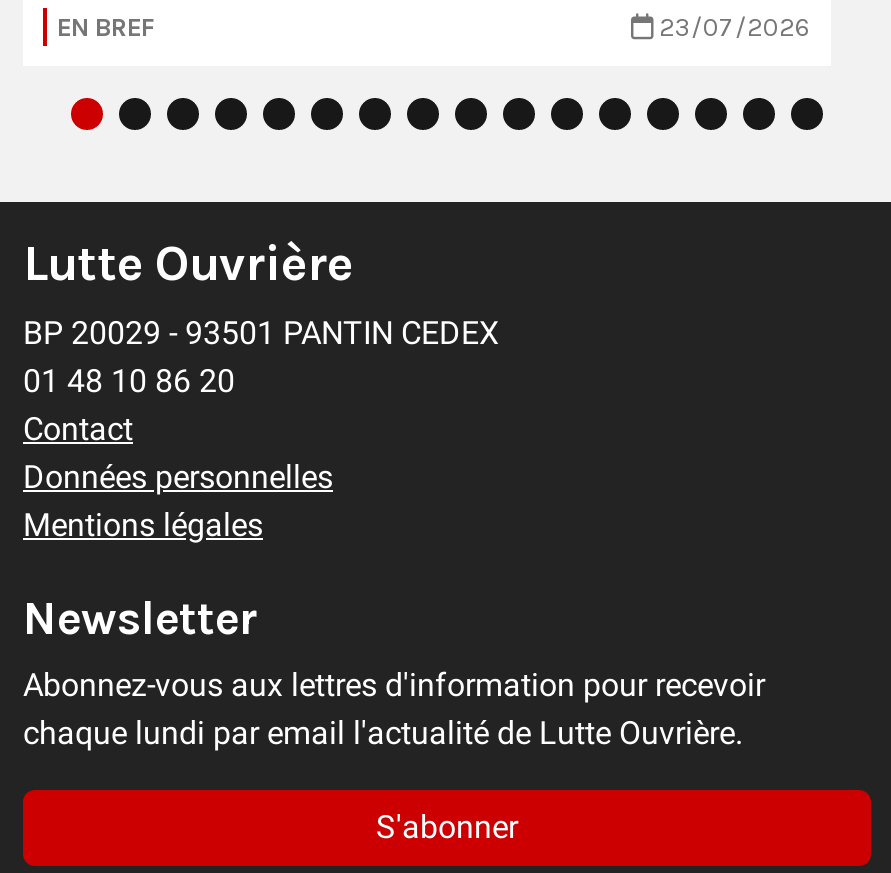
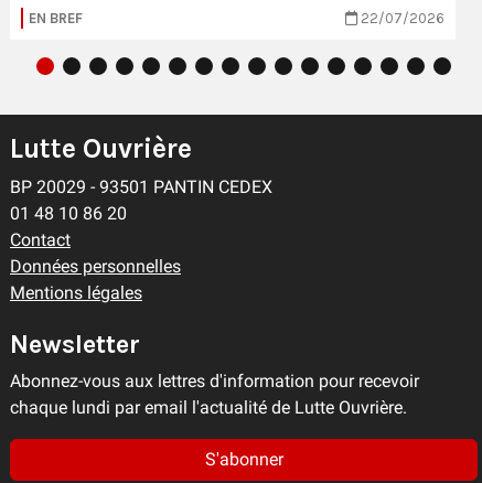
- 23/07/2026
+ 22/07/2026
